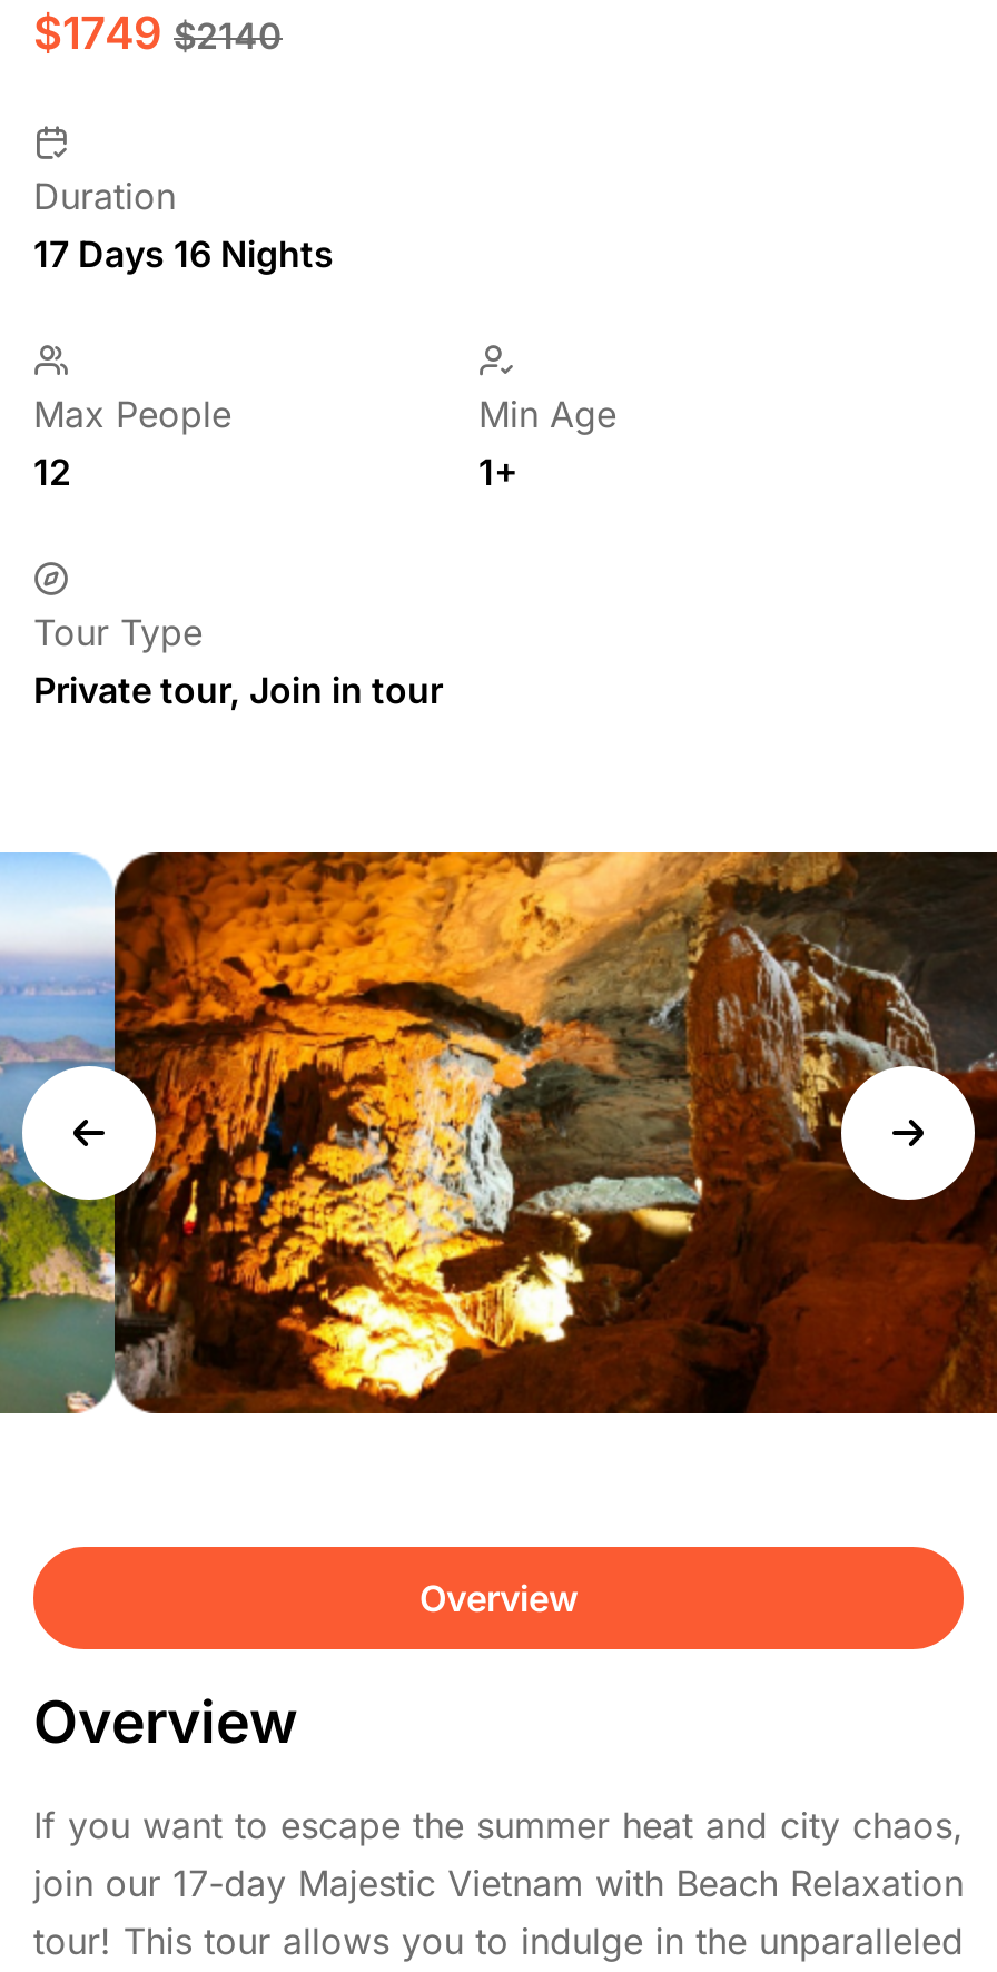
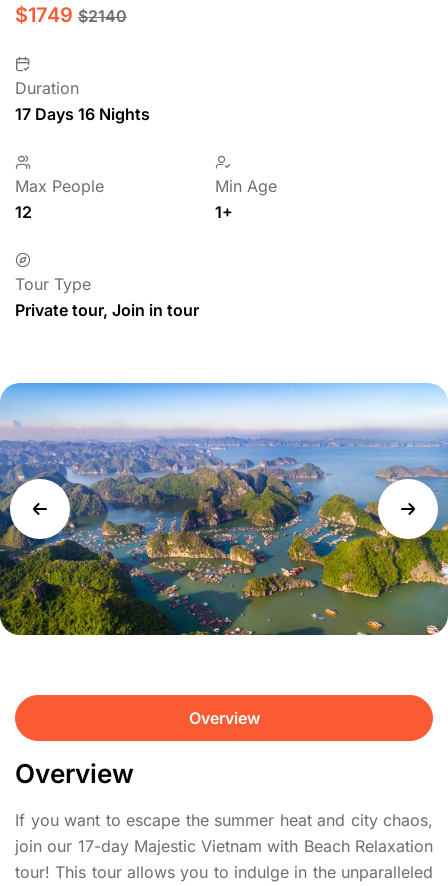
- [image]
+ [image]
